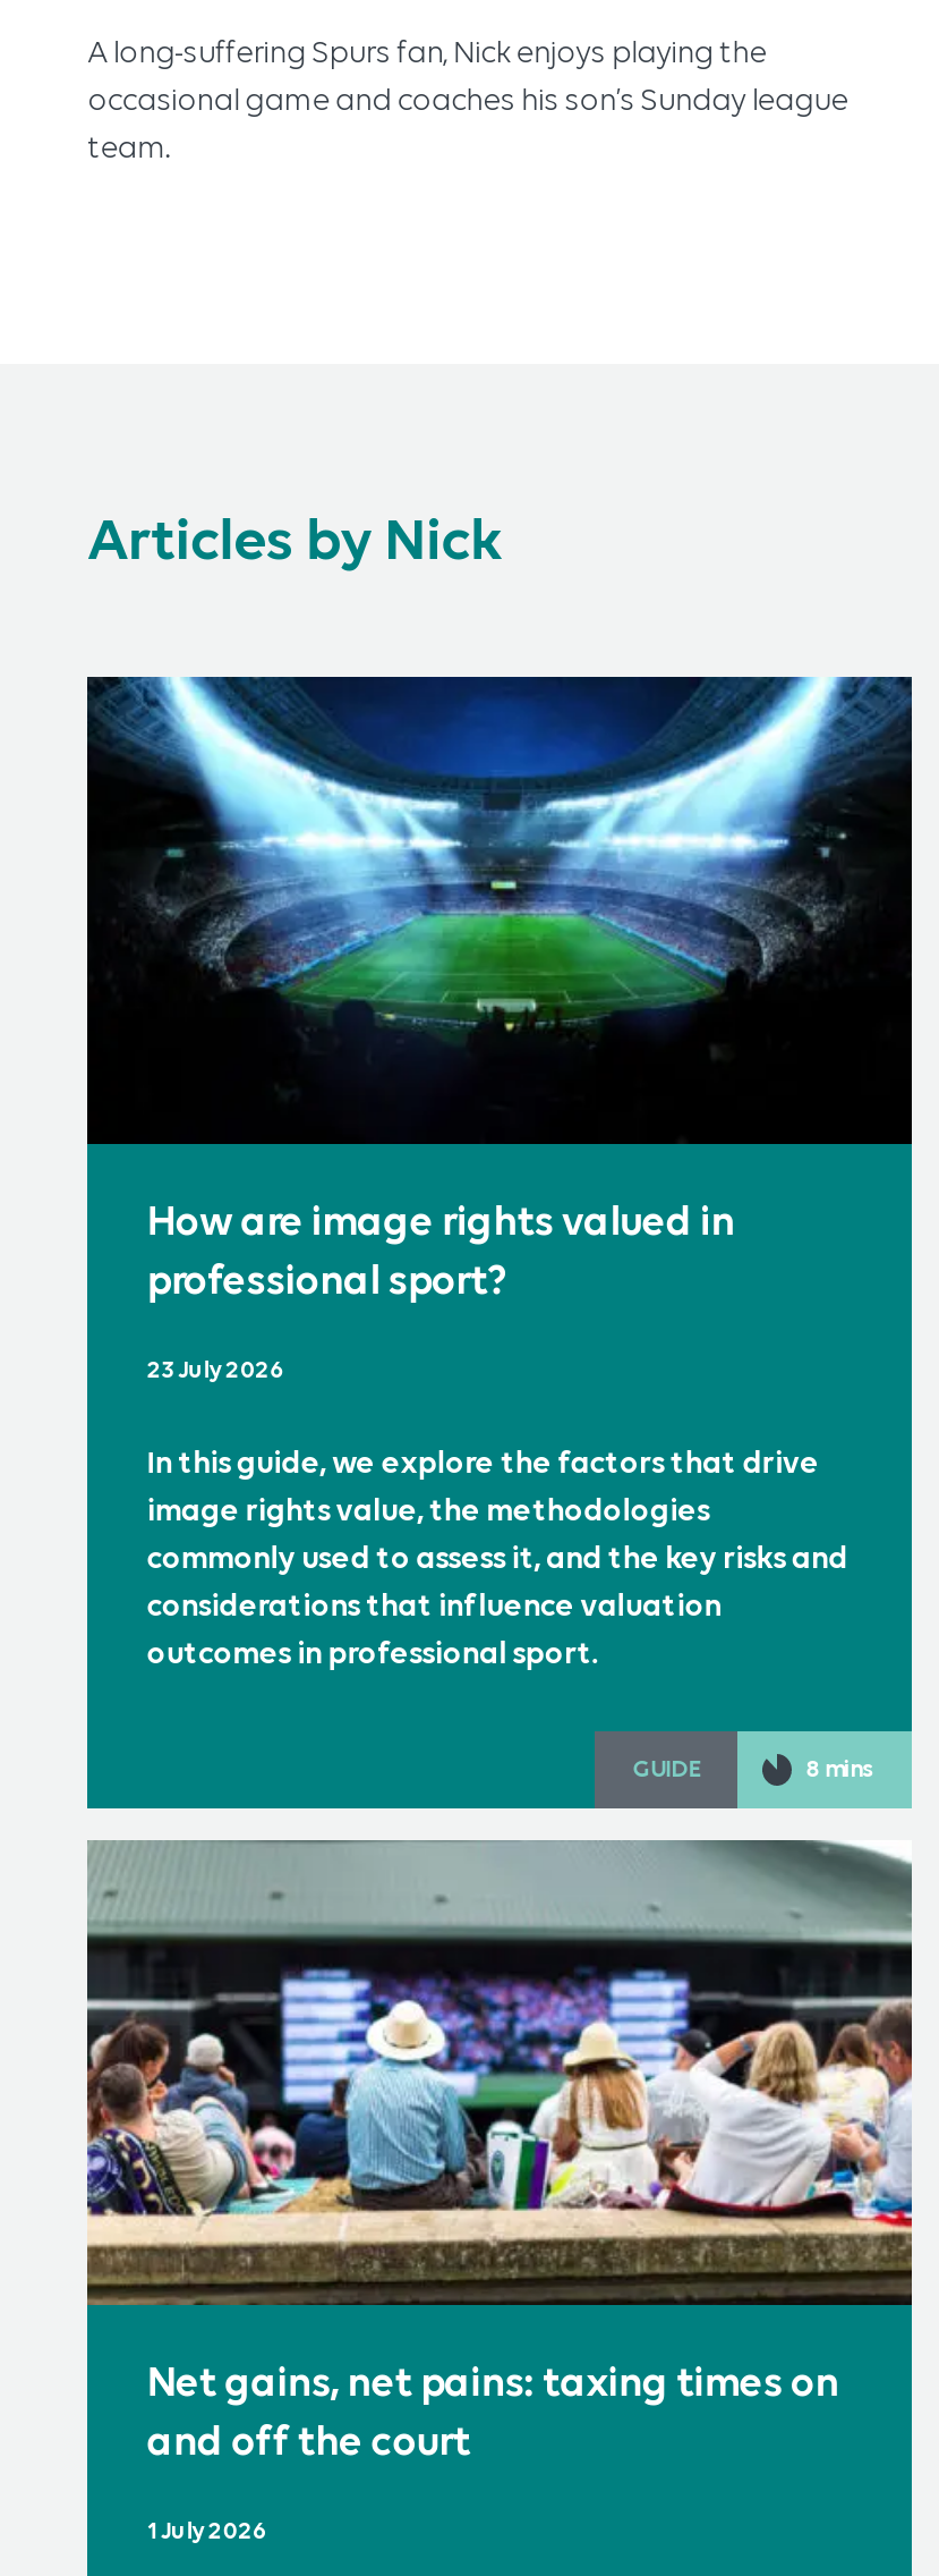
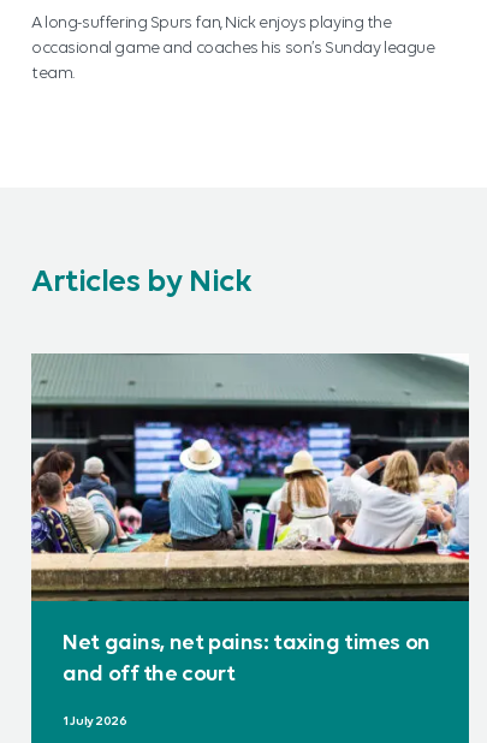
- [image]
- How are image rights valued in
- professional sport?
- 23 July 2026
- In this guide, we explore the factors that drive
- image rights value, the methodologies
- commonly used to assess it, and the key risks and
- considerations that influence valuation
- outcomes in professional sport.

- GUIDE
- 8 mins
